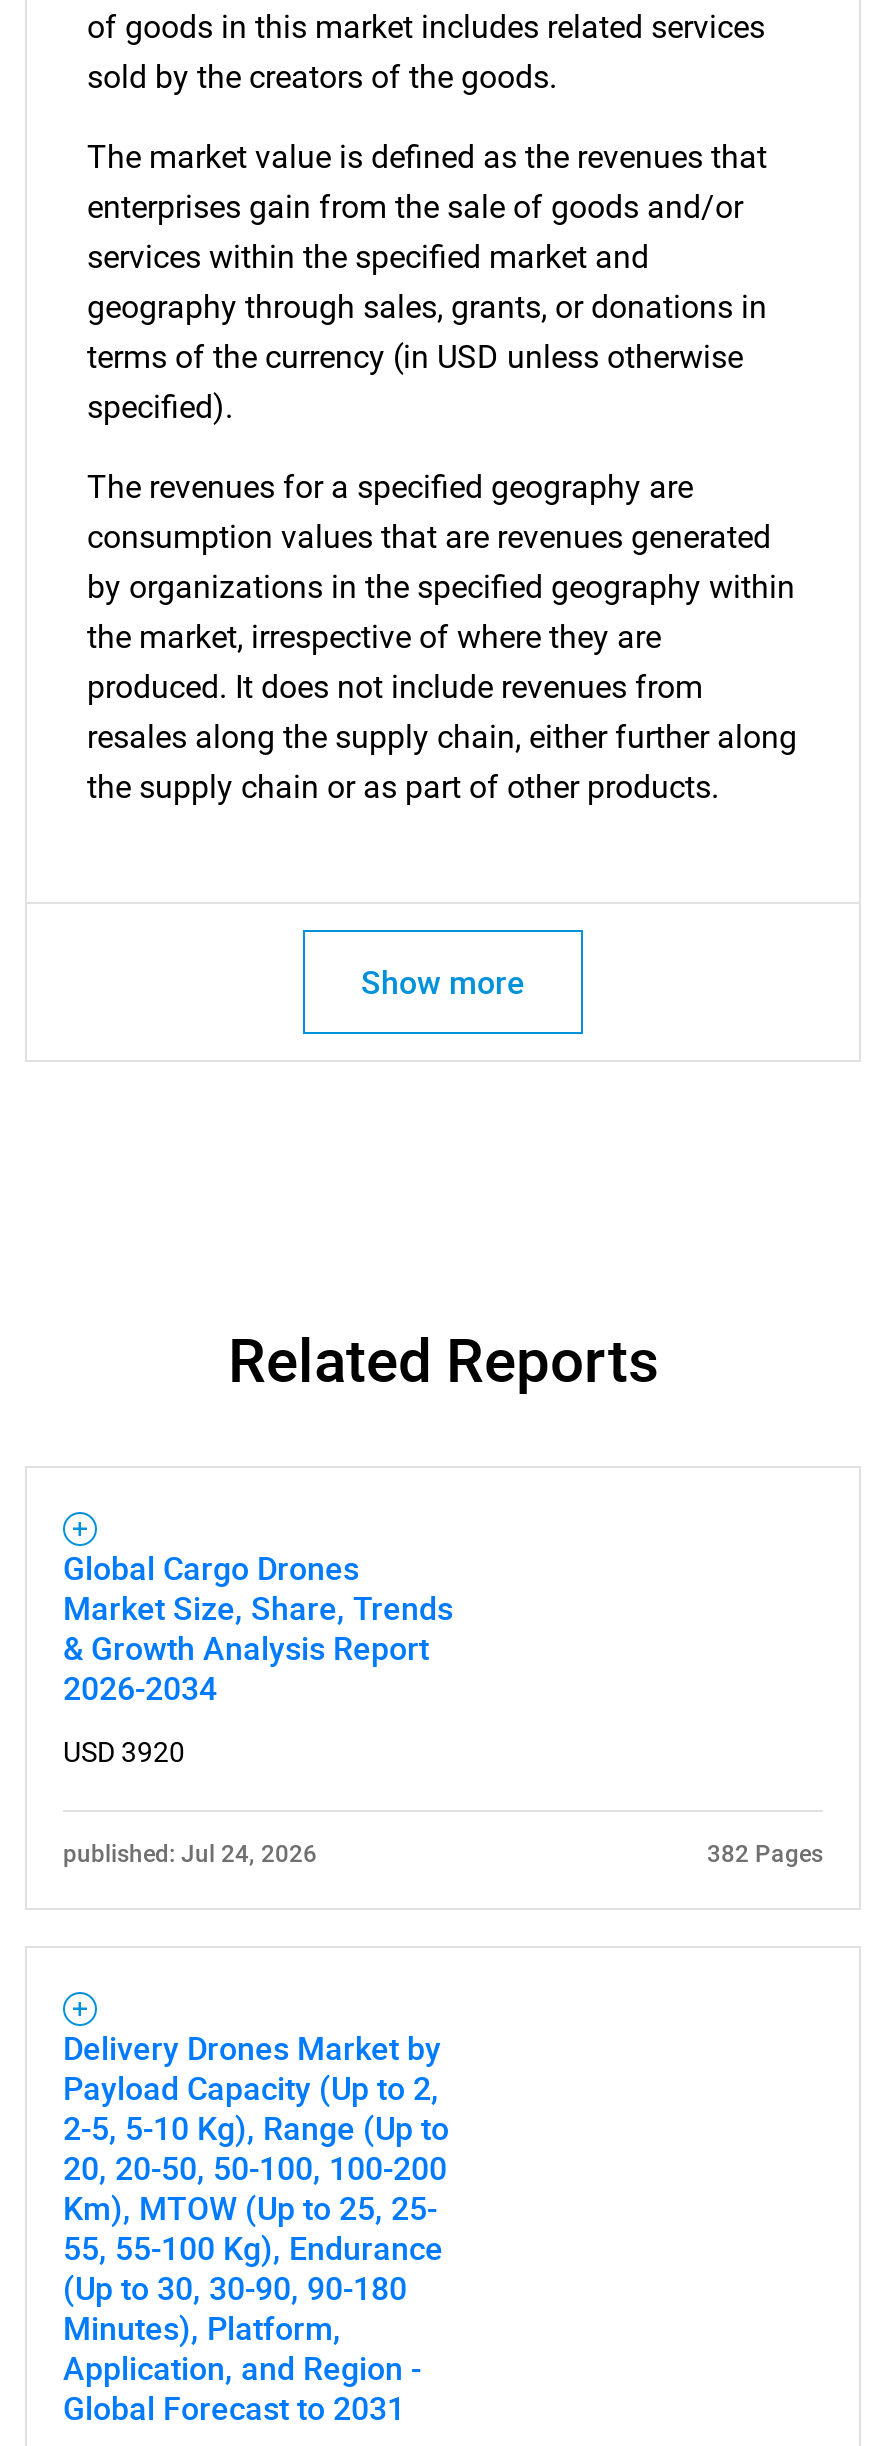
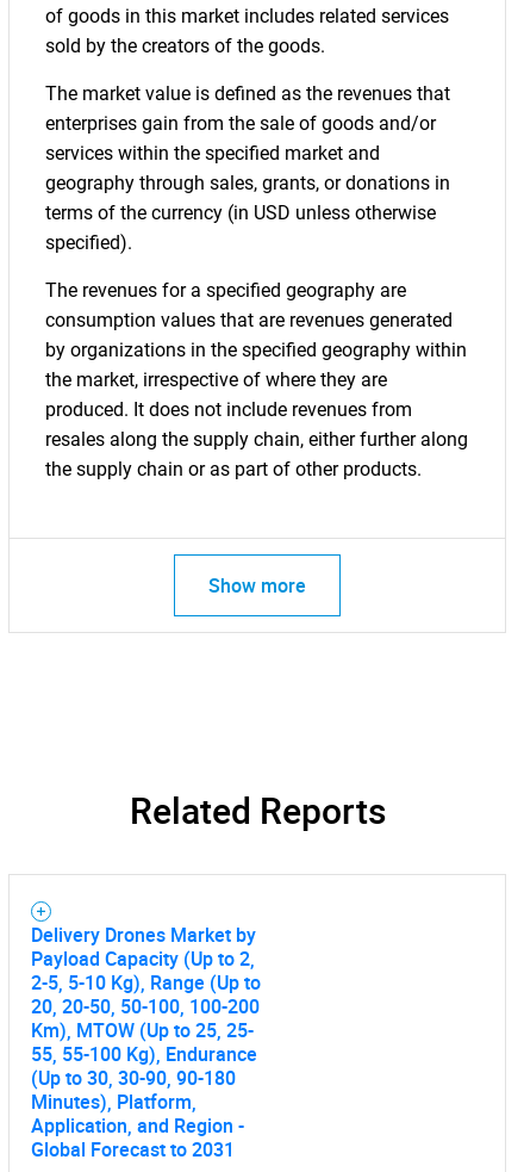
- Global Cargo Drones
- Market Size, Share, Trends
- & Growth Analysis Report
- 2026-2034
- USD 3920
- published: Jul 24, 2026
- 382 Pages
